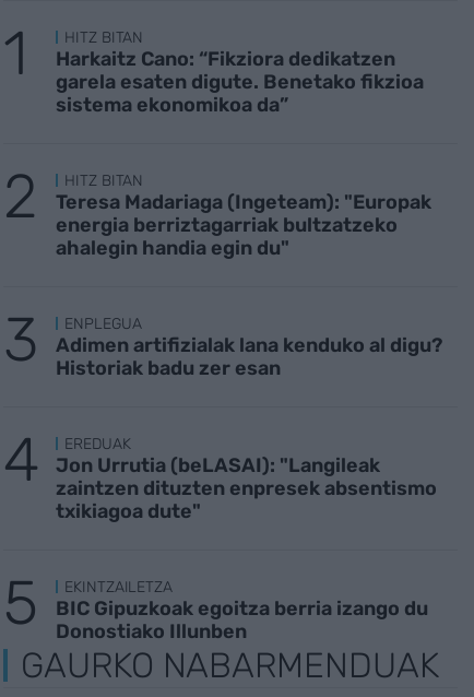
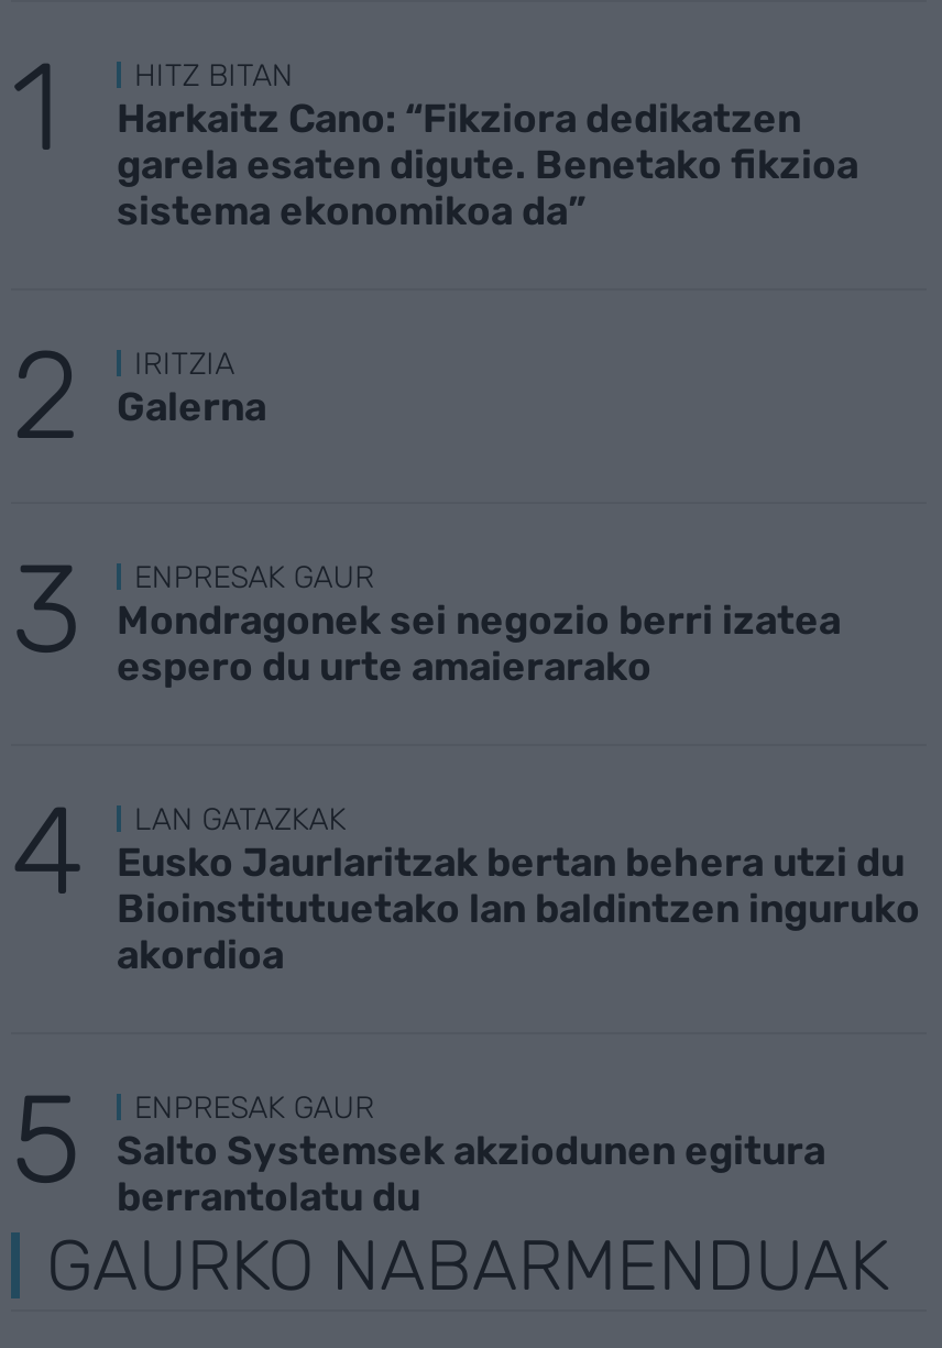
- HITZ BITAN
- Teresa Madariaga (Ingeteam): "Europak
- energia berriztagarriak bultzatzeko
- ahalegin handia egin du"
+ IRITZIA
+ Galerna

- ENPLEGUA
- Adimen artifizialak lana kenduko al digu?
- Historiak badu zer esan
+ ENPRESAK GAUR
+ Mondragonek sei negozio berri izatea
+ espero du urte amaierarako

- EREDUAK
- Jon Urrutia (beLASAI): "Langileak
- zaintzen dituzten enpresek absentismo
- txikiagoa dute"
+ LAN GATAZKAK
+ Eusko Jaurlaritzak bertan behera utzi du
+ Bioinstitutuetako lan baldintzen inguruko
+ akordioa

- EKINTZAILETZA
- BIC Gipuzkoak egoitza berria izango du
- Donostiako Illunben
+ ENPRESAK GAUR
+ Salto Systemsek akziodunen egitura
+ berrantolatu du
